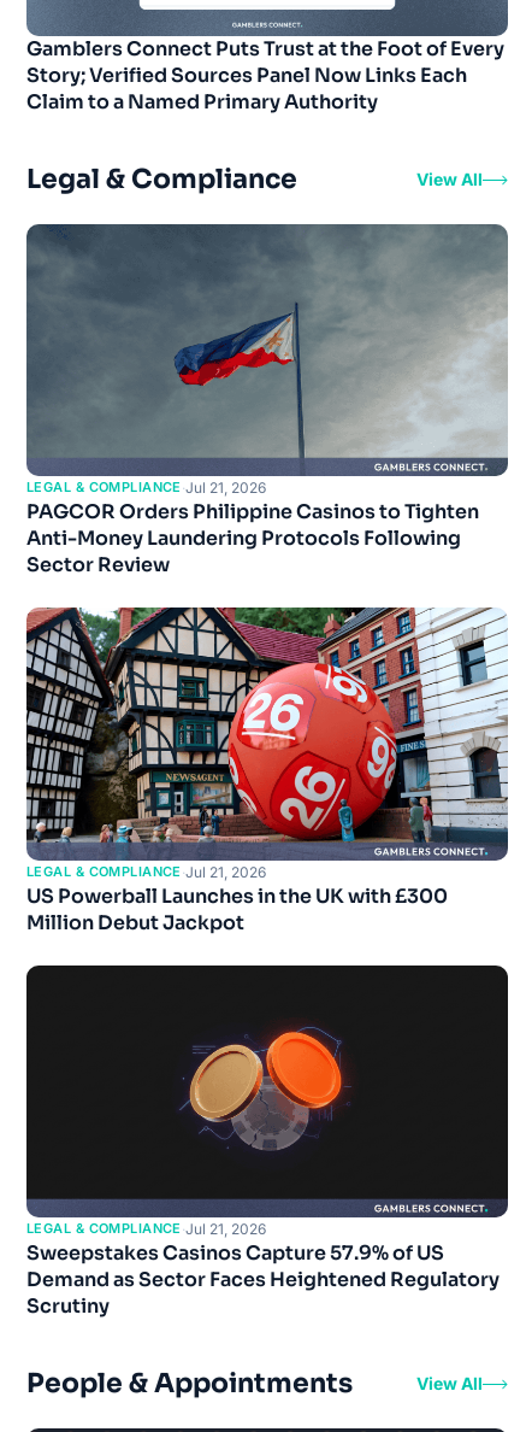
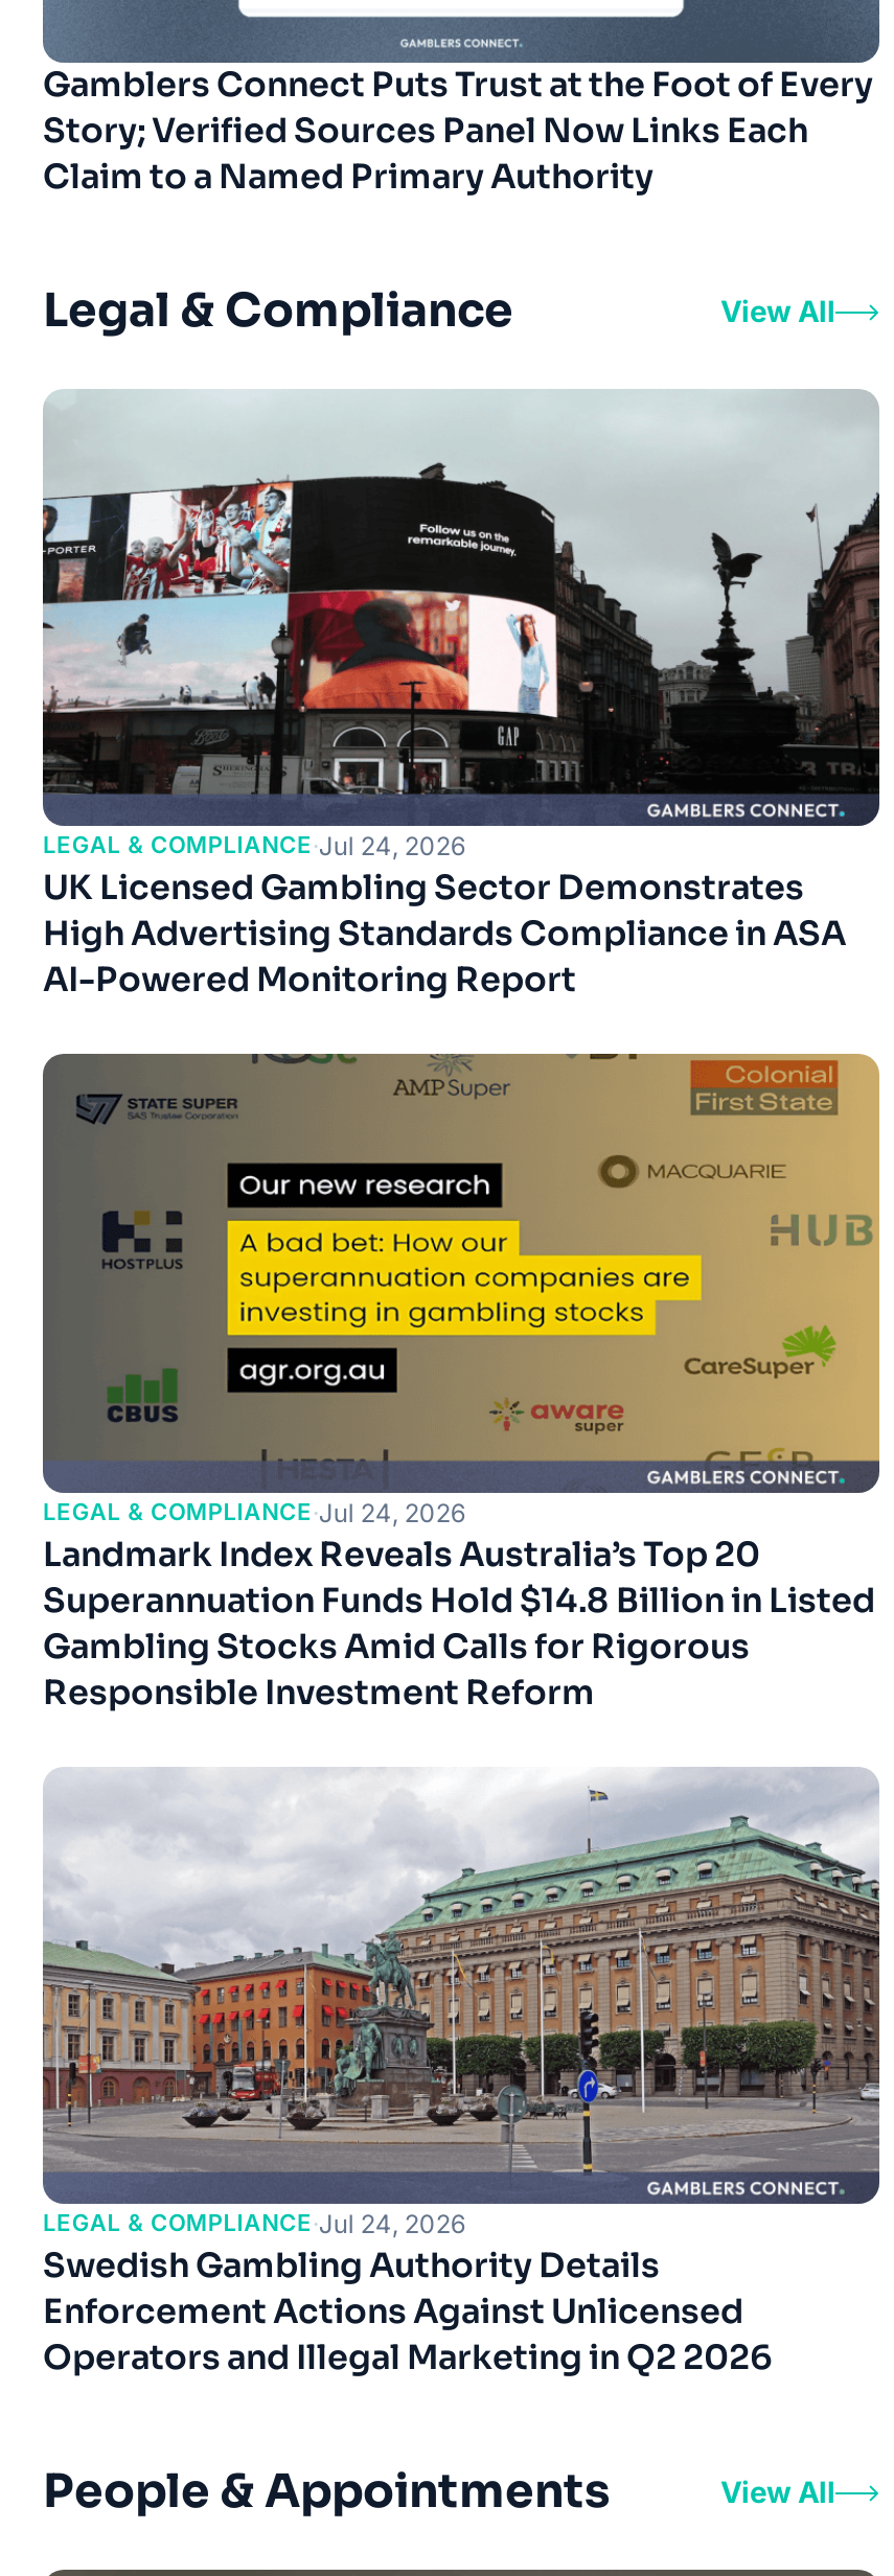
- [image]
- LEGAL & COMPLIANCE · Jul 21, 2026
- PAGCOR Orders Philippine Casinos to Tighten
- Anti-Money Laundering Protocols Following
- Sector Review
+ [image]
+ LEGAL & COMPLIANCE · Jul 24, 2026
+ UK Licensed Gambling Sector Demonstrates
+ High Advertising Standards Compliance in ASA
+ AI-Powered Monitoring Report

- [image]
- LEGAL & COMPLIANCE · Jul 21, 2026
- US Powerball Launches in the UK with £300
- Million Debut Jackpot
+ [image]
+ LEGAL & COMPLIANCE · Jul 24, 2026
+ Landmark Index Reveals Australia’s Top 20
+ Superannuation Funds Hold $14.8 Billion in Listed
+ Gambling Stocks Amid Calls for Rigorous
+ Responsible Investment Reform

- [image]
- LEGAL & COMPLIANCE · Jul 21, 2026
- Sweepstakes Casinos Capture 57.9% of US
- Demand as Sector Faces Heightened Regulatory
- Scrutiny
+ [image]
+ LEGAL & COMPLIANCE · Jul 24, 2026
+ Swedish Gambling Authority Details
+ Enforcement Actions Against Unlicensed
+ Operators and Illegal Marketing in Q2 2026
